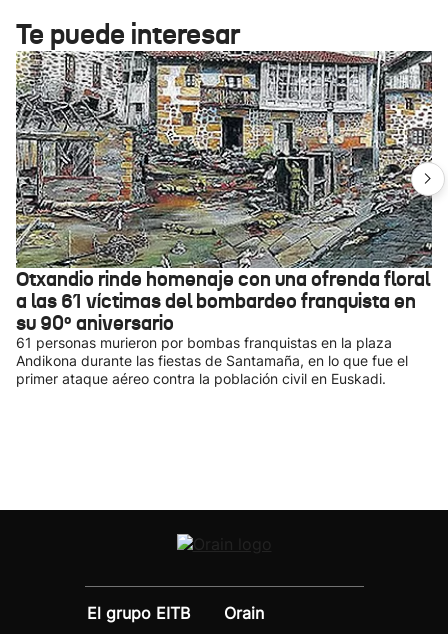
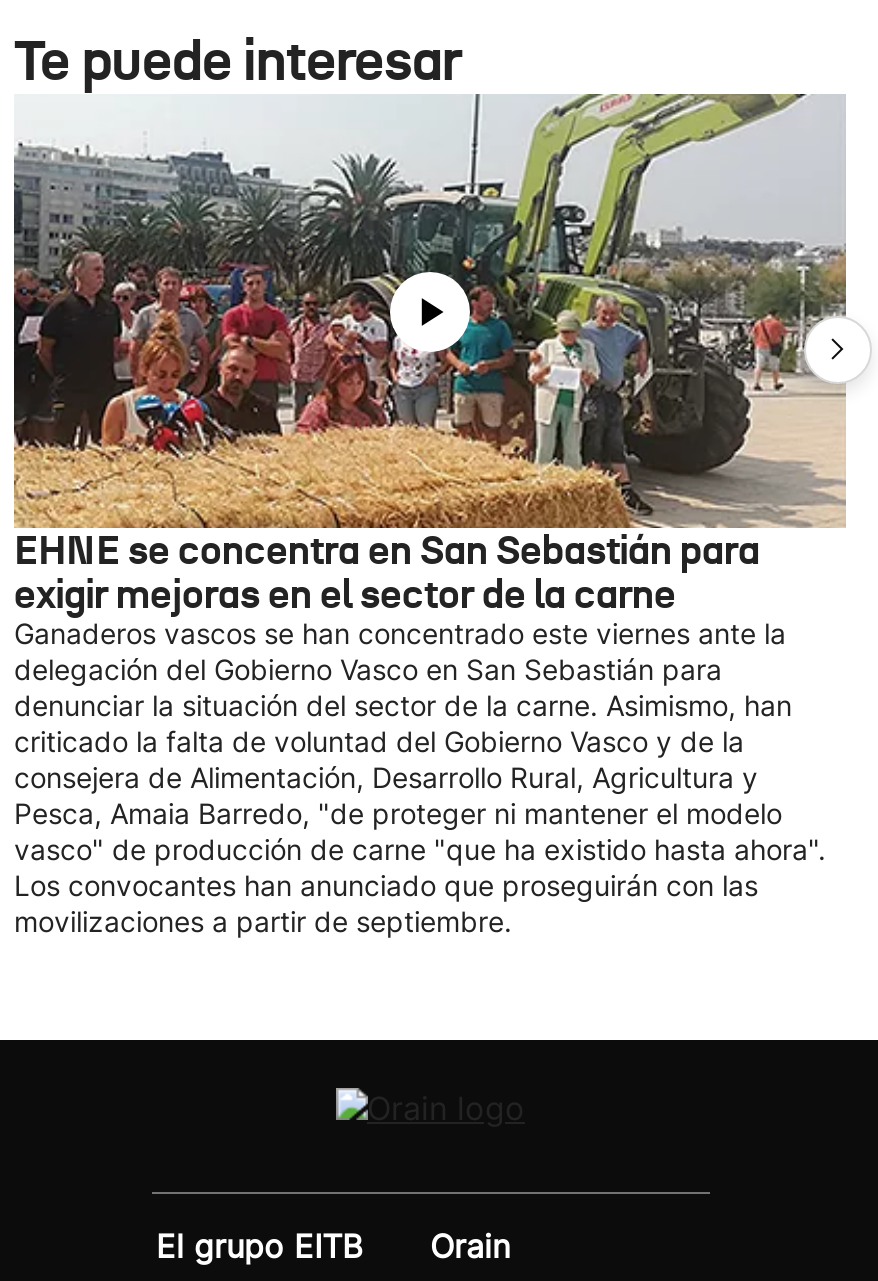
- [image]
- Otxandio rinde homenaje con una ofrenda floral
- a las 61 víctimas del bombardeo franquista en
- su 90º aniversario
- 61 personas murieron por bombas franquistas en la plaza
- Andikona durante las fiestas de Santamaña, en lo que fue el
- primer ataque aéreo contra la población civil en Euskadi.
+ [image]
+ EHNE se concentra en San Sebastián para
+ exigir mejoras en el sector de la carne
+ Ganaderos vascos se han concentrado este viernes ante la
+ delegación del Gobierno Vasco en San Sebastián para
+ denunciar la situación del sector de la carne. Asimismo, han
+ criticado la falta de voluntad del Gobierno Vasco y de la
+ consejera de Alimentación, Desarrollo Rural, Agricultura y
+ Pesca, Amaia Barredo, "de proteger ni mantener el modelo
+ vasco" de producción de carne "que ha existido hasta ahora".
+ Los convocantes han anunciado que proseguirán con las
+ movilizaciones a partir de septiembre.
